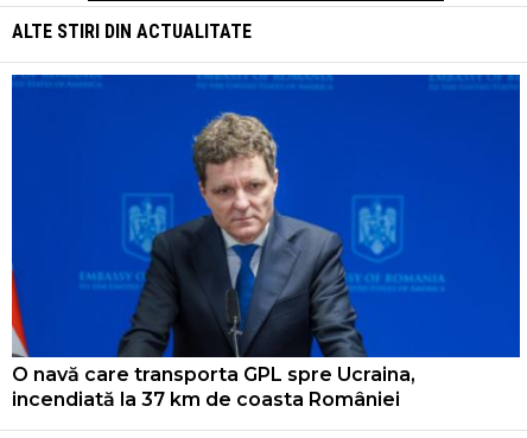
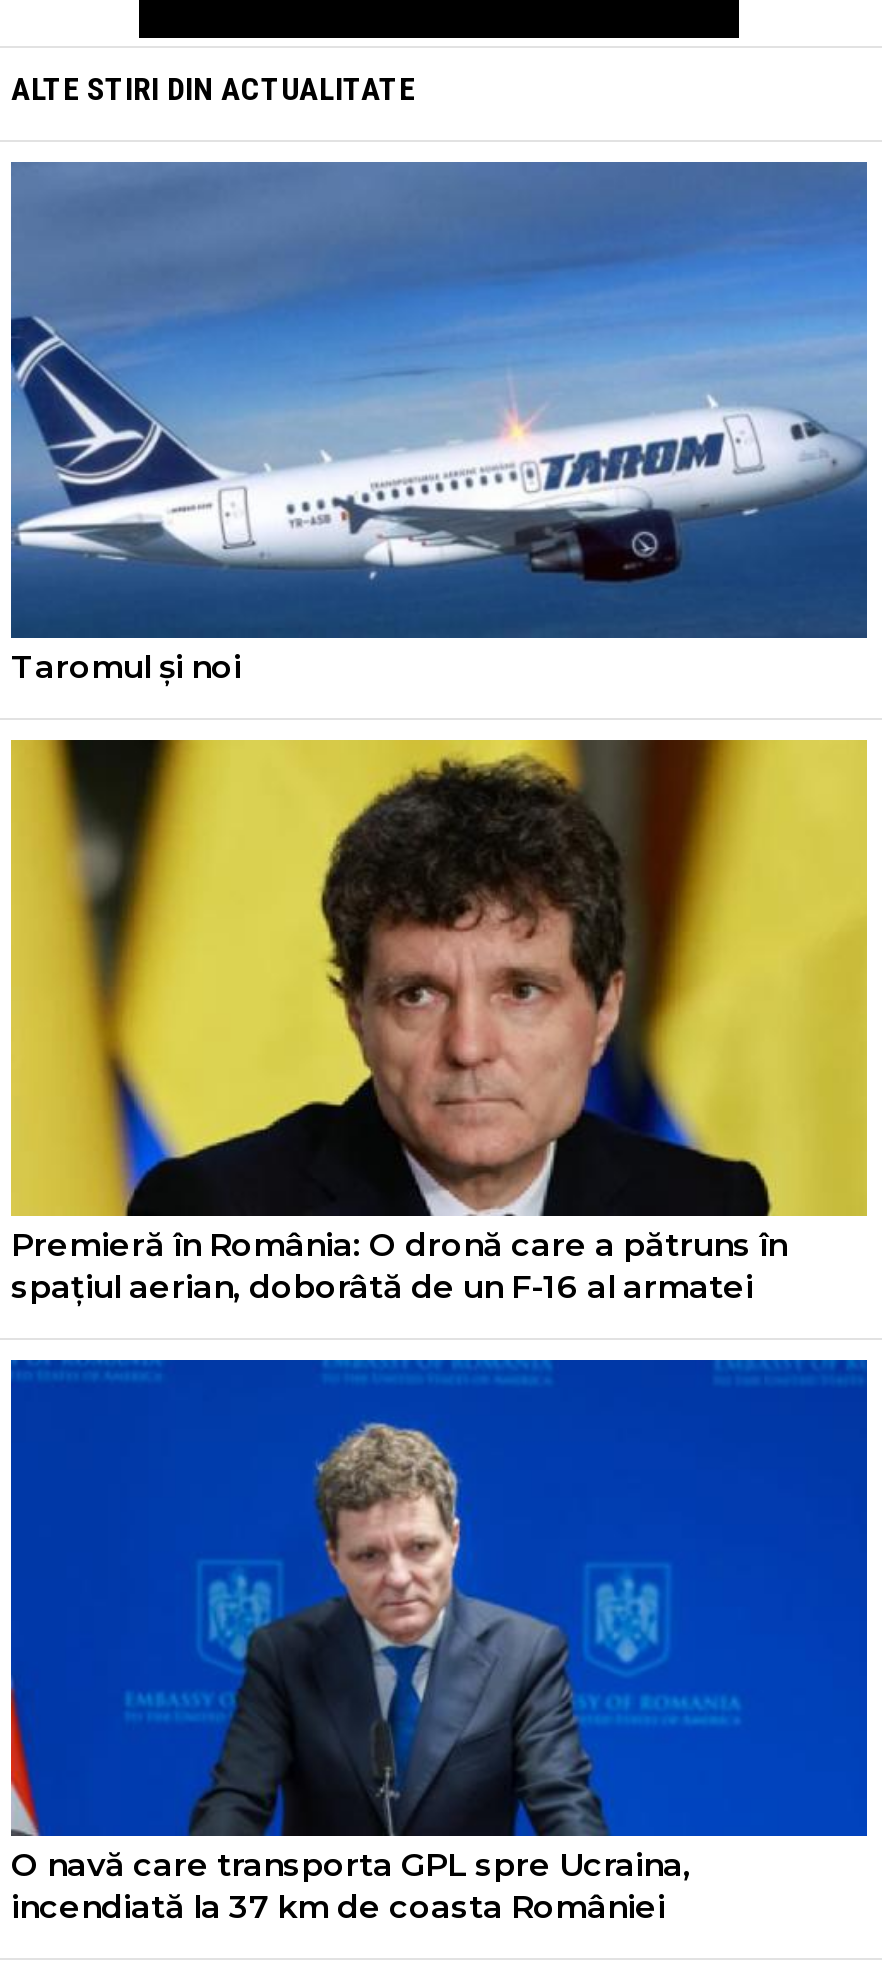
+ [image]
+ Taromul și noi

+ [image]
+ Premieră în România: O dronă care a pătruns în
+ spațiul aerian, doborâtă de un F-16 al armatei
